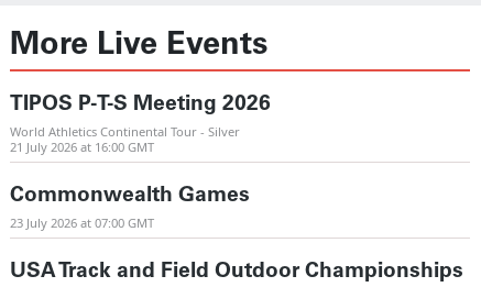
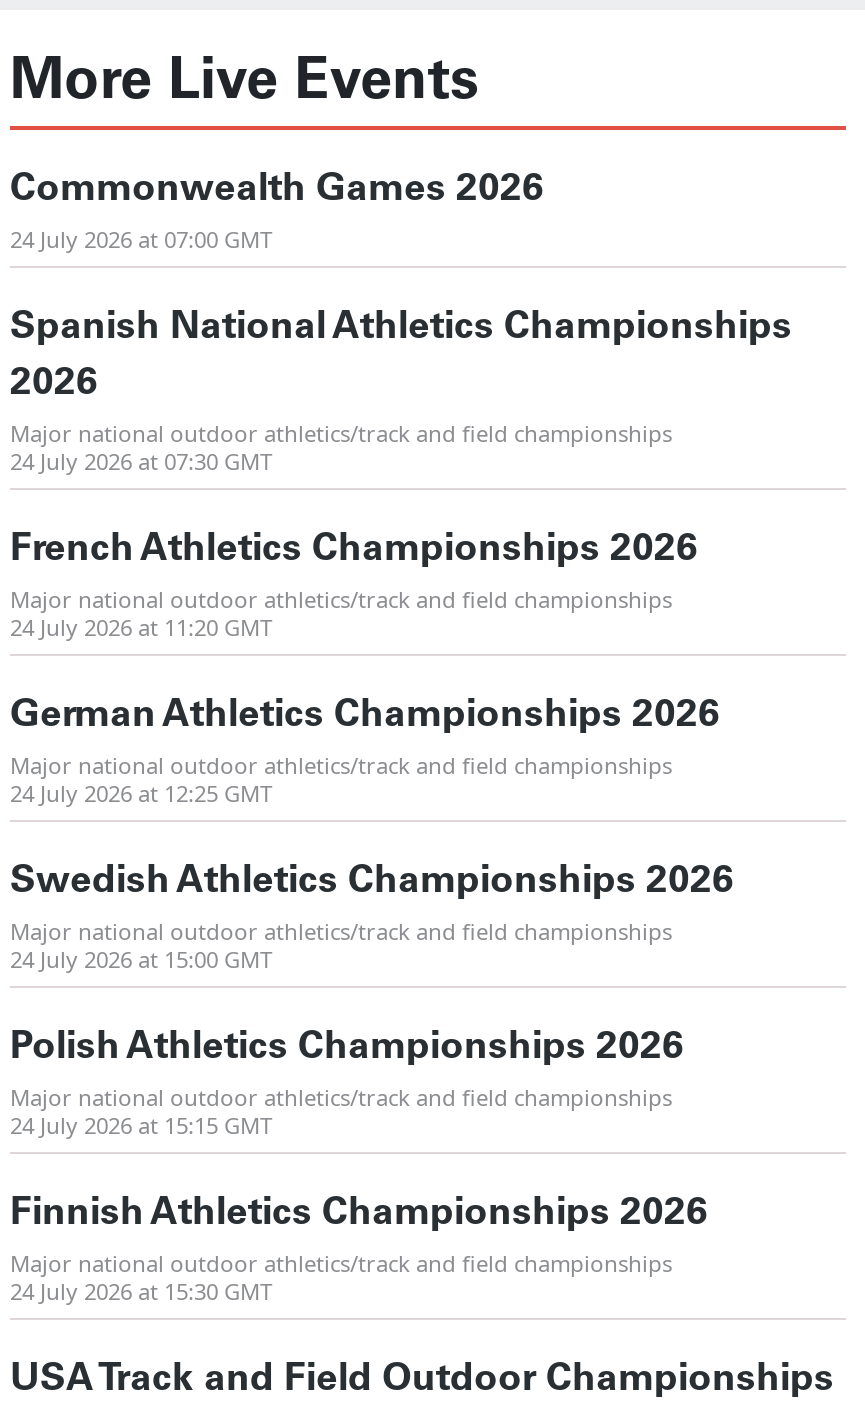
- TIPOS P-T-S Meeting 2026
- World Athletics Continental Tour - Silver
- 21 July 2026 at 16:00 GMT
- Commonwealth Games
- 23 July 2026 at 07:00 GMT
+ Commonwealth Games 2026
+ 24 July 2026 at 07:00 GMT
+ Spanish National Athletics Championships
+ 2026
+ Major national outdoor athletics/track and field championships
+ 24 July 2026 at 07:30 GMT
+ French Athletics Championships 2026
+ Major national outdoor athletics/track and field championships
+ 24 July 2026 at 11:20 GMT
+ German Athletics Championships 2026
+ Major national outdoor athletics/track and field championships
+ 24 July 2026 at 12:25 GMT
+ Swedish Athletics Championships 2026
+ Major national outdoor athletics/track and field championships
+ 24 July 2026 at 15:00 GMT
+ Polish Athletics Championships 2026
+ Major national outdoor athletics/track and field championships
+ 24 July 2026 at 15:15 GMT
+ Finnish Athletics Championships 2026
+ Major national outdoor athletics/track and field championships
+ 24 July 2026 at 15:30 GMT
